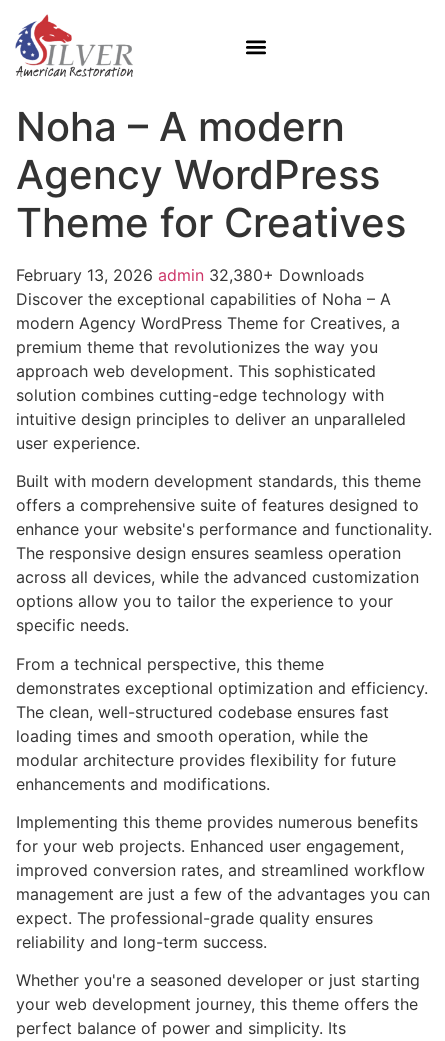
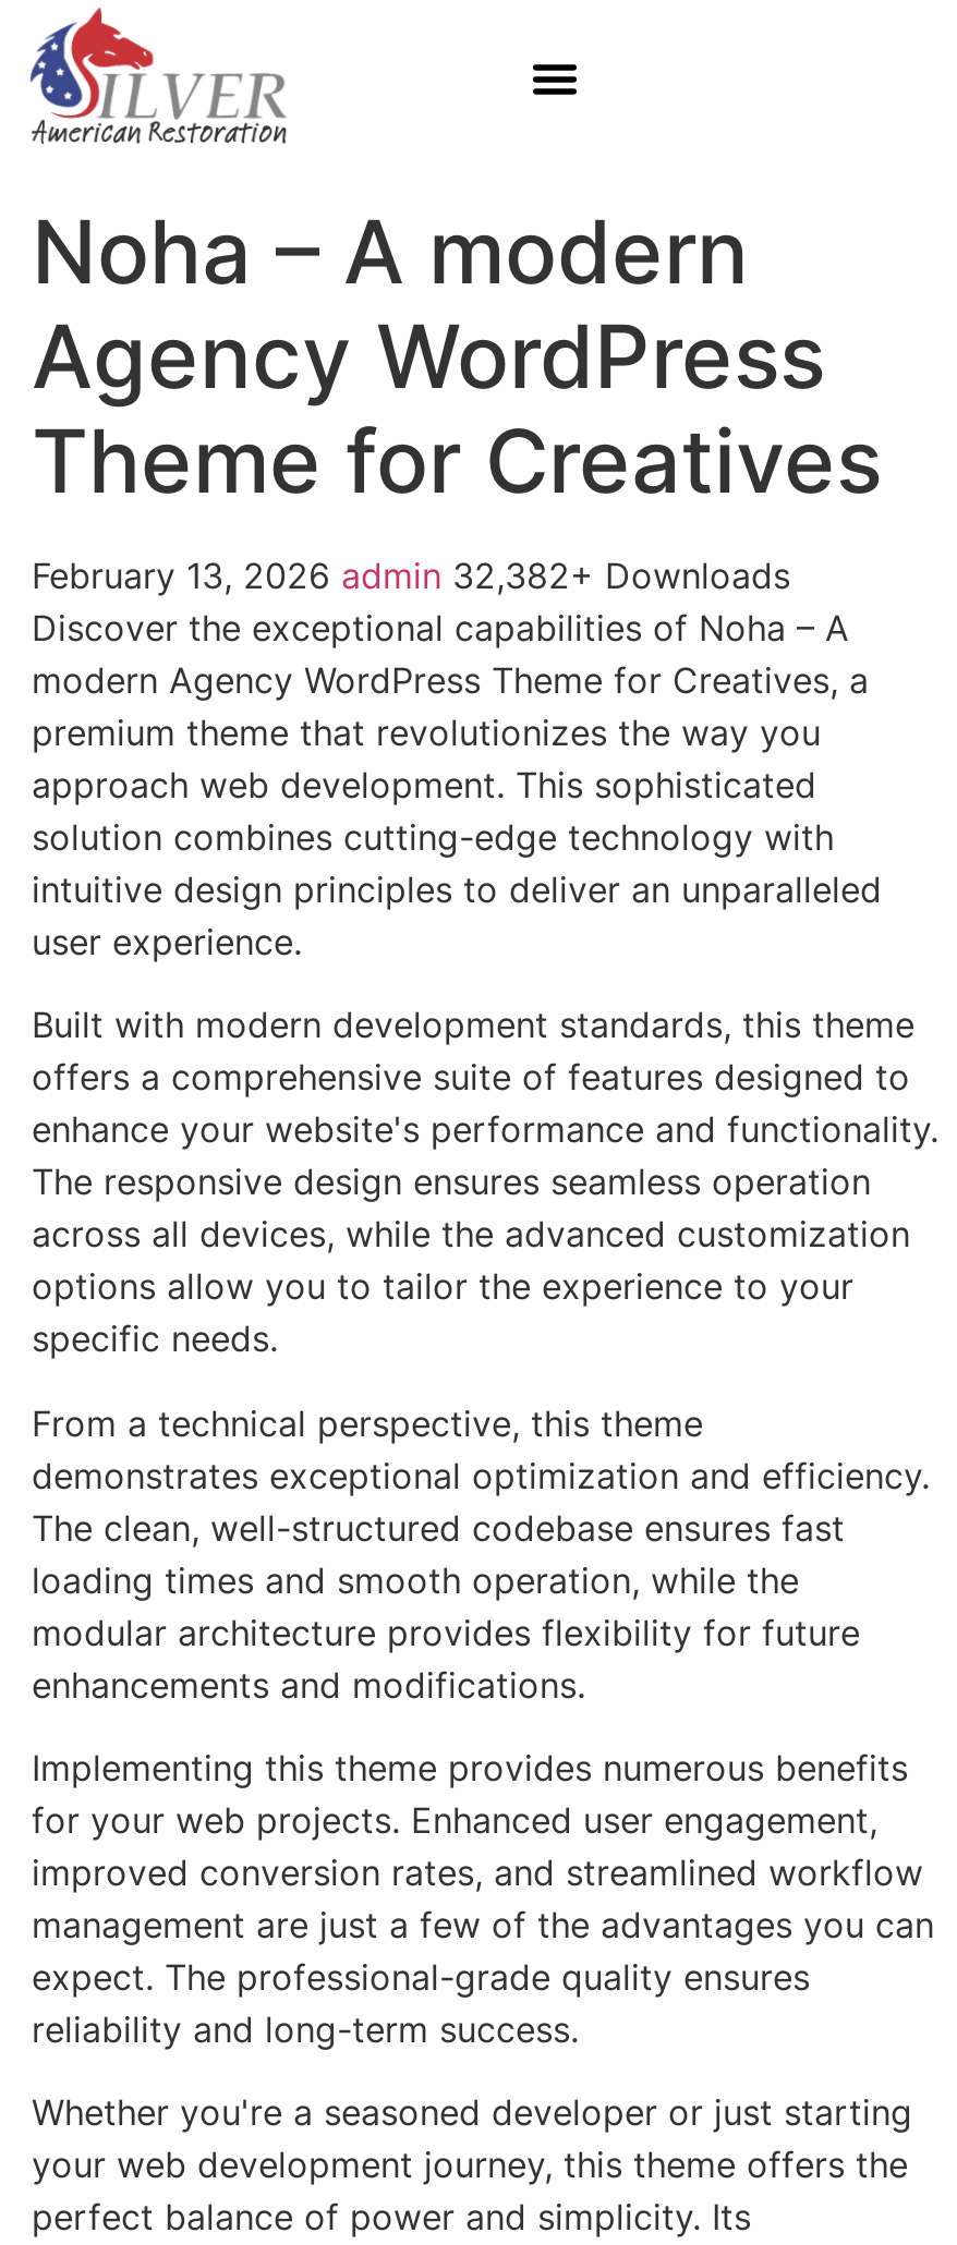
- February 13, 2026 admin 32,380+ Downloads
+ February 13, 2026 admin 32,382+ Downloads
